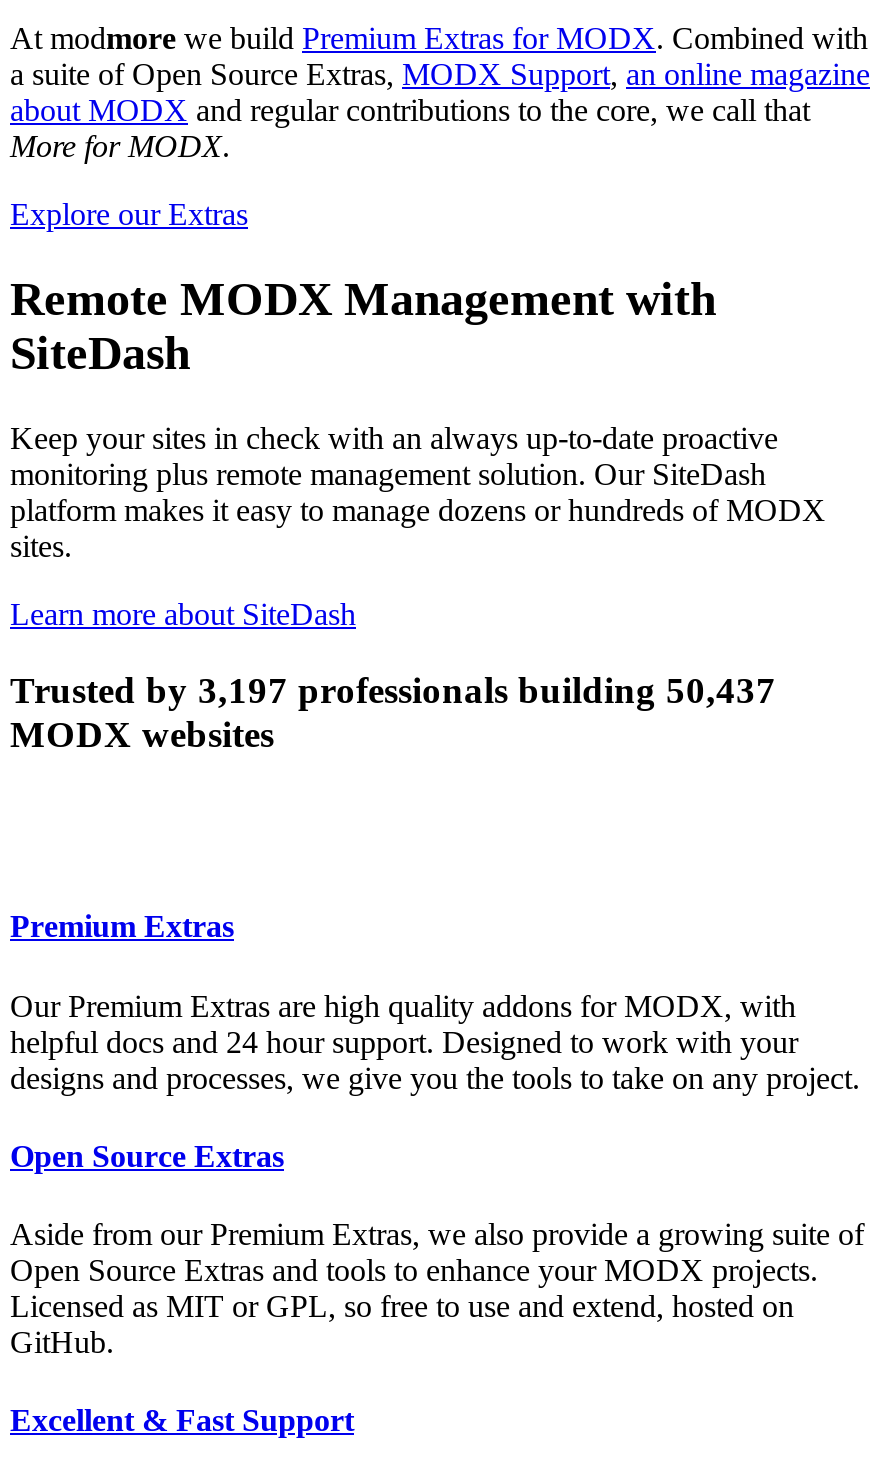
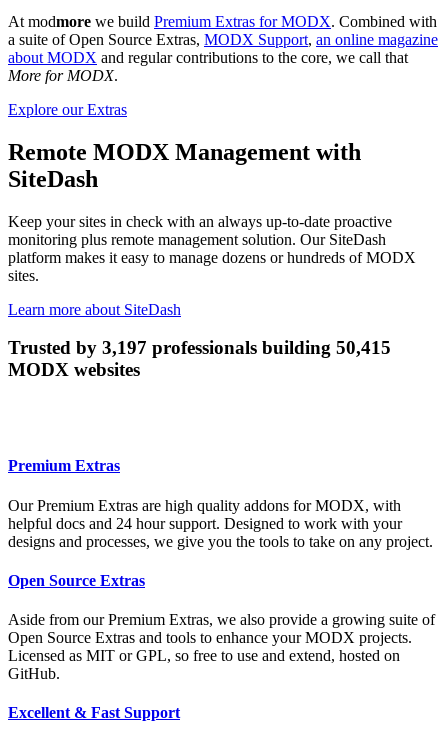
- Trusted by 3,197 professionals building 50,437
+ Trusted by 3,197 professionals building 50,415
